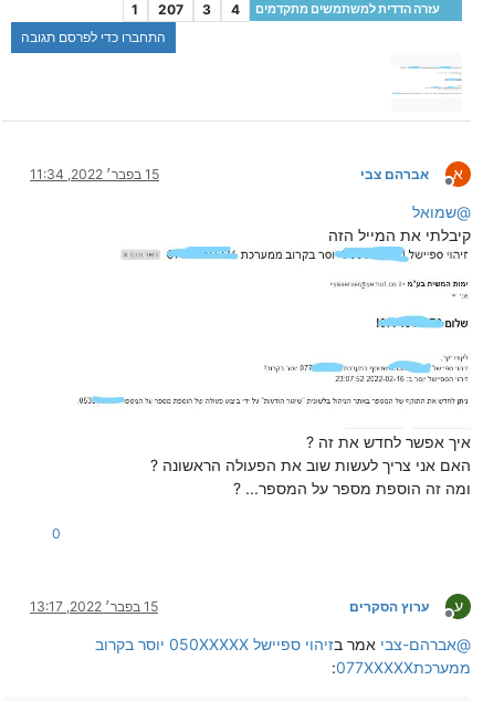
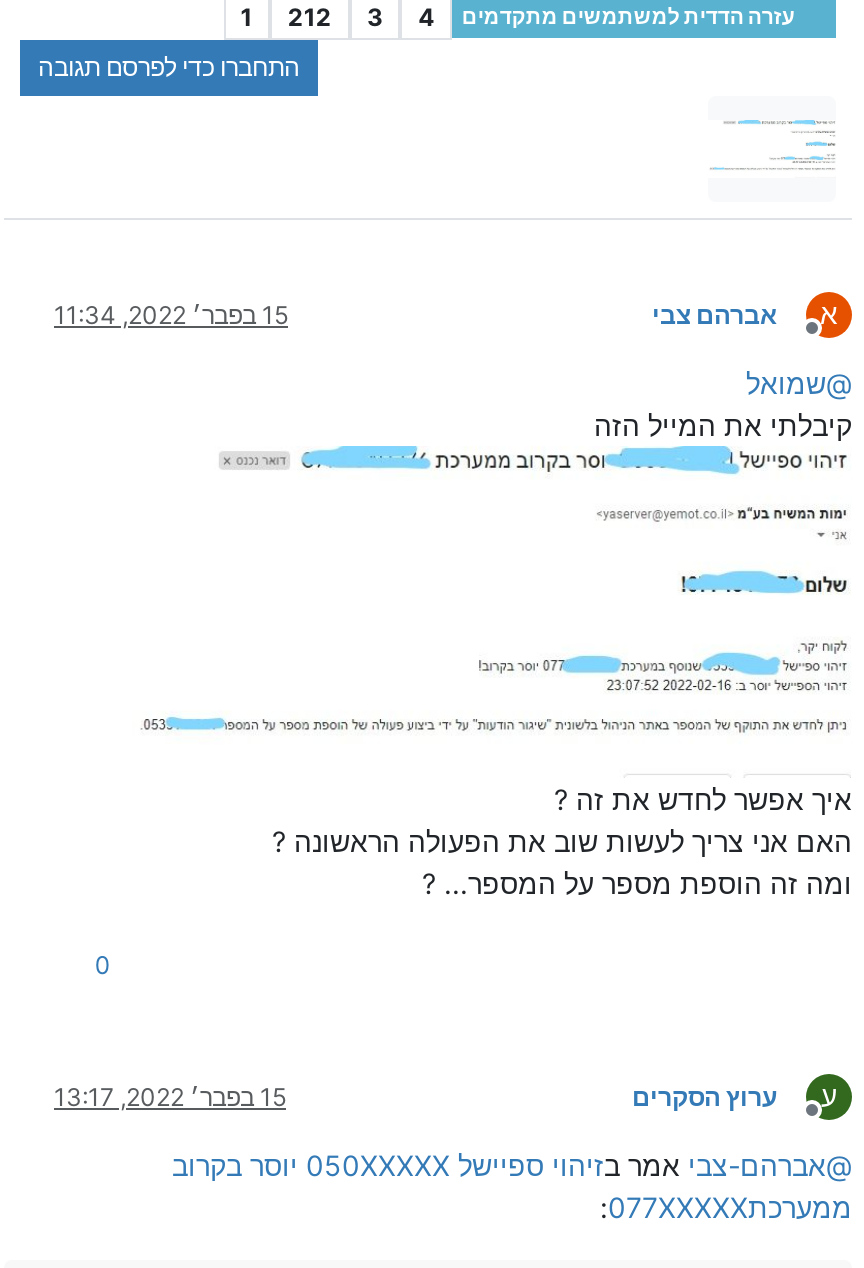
- עזרה הדדית למשתמשים מתקדמים 4 3 207 1
+ עזרה הדדית למשתמשים מתקדמים 4 3 212 1
